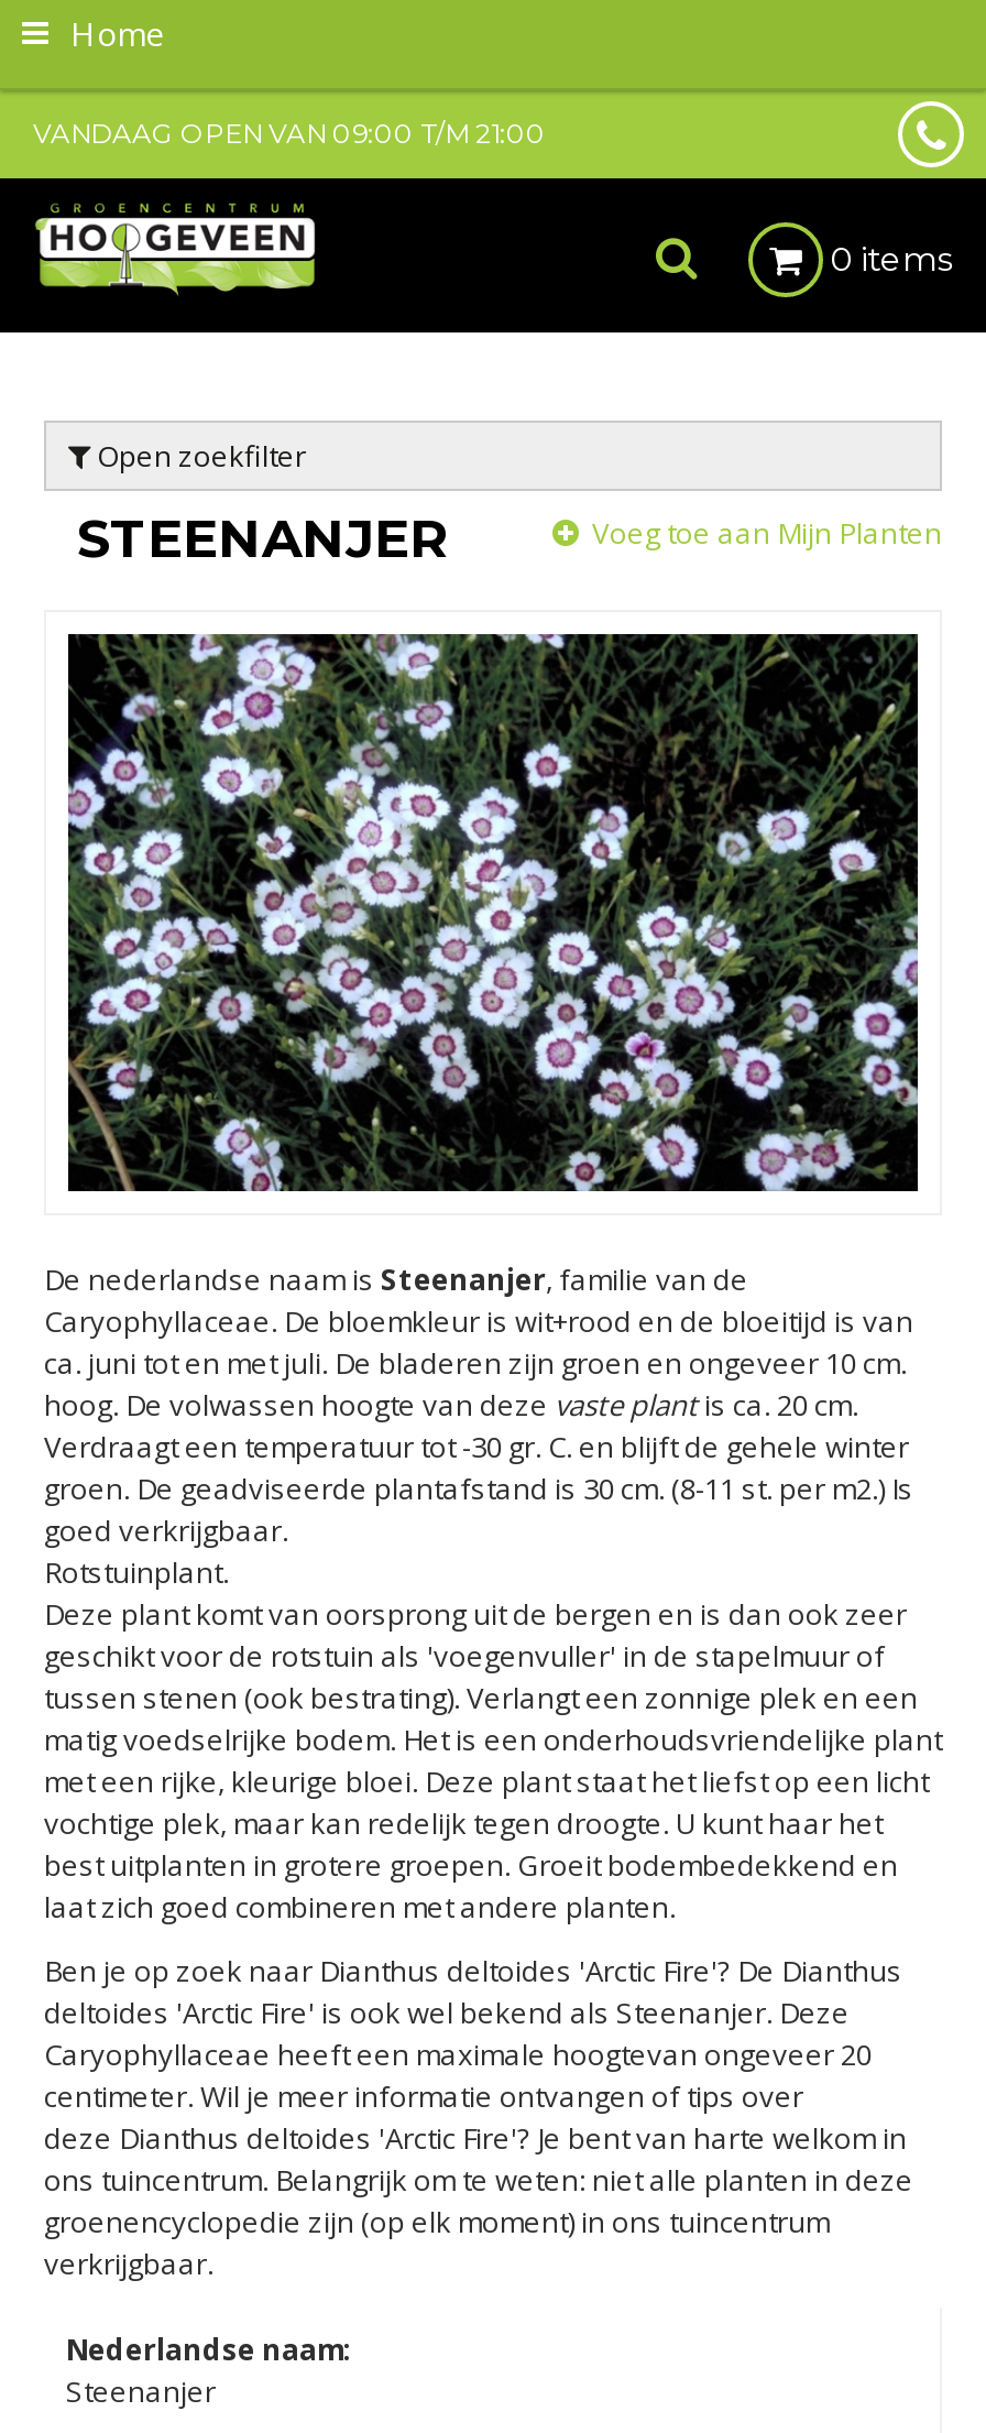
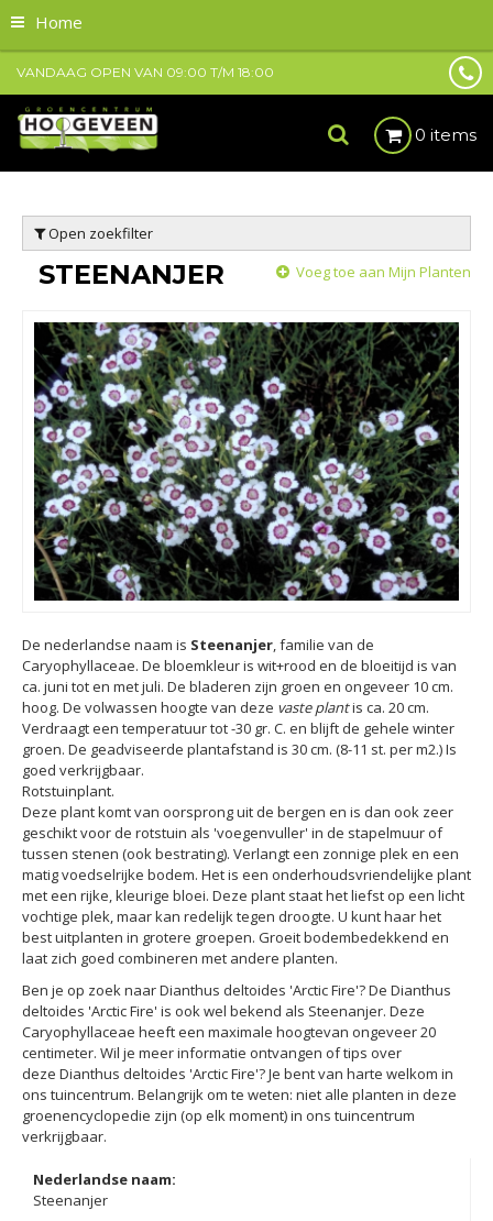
- VANDAAG OPEN VAN 09:00 T/M 21:00
+ VANDAAG OPEN VAN 09:00 T/M 18:00
